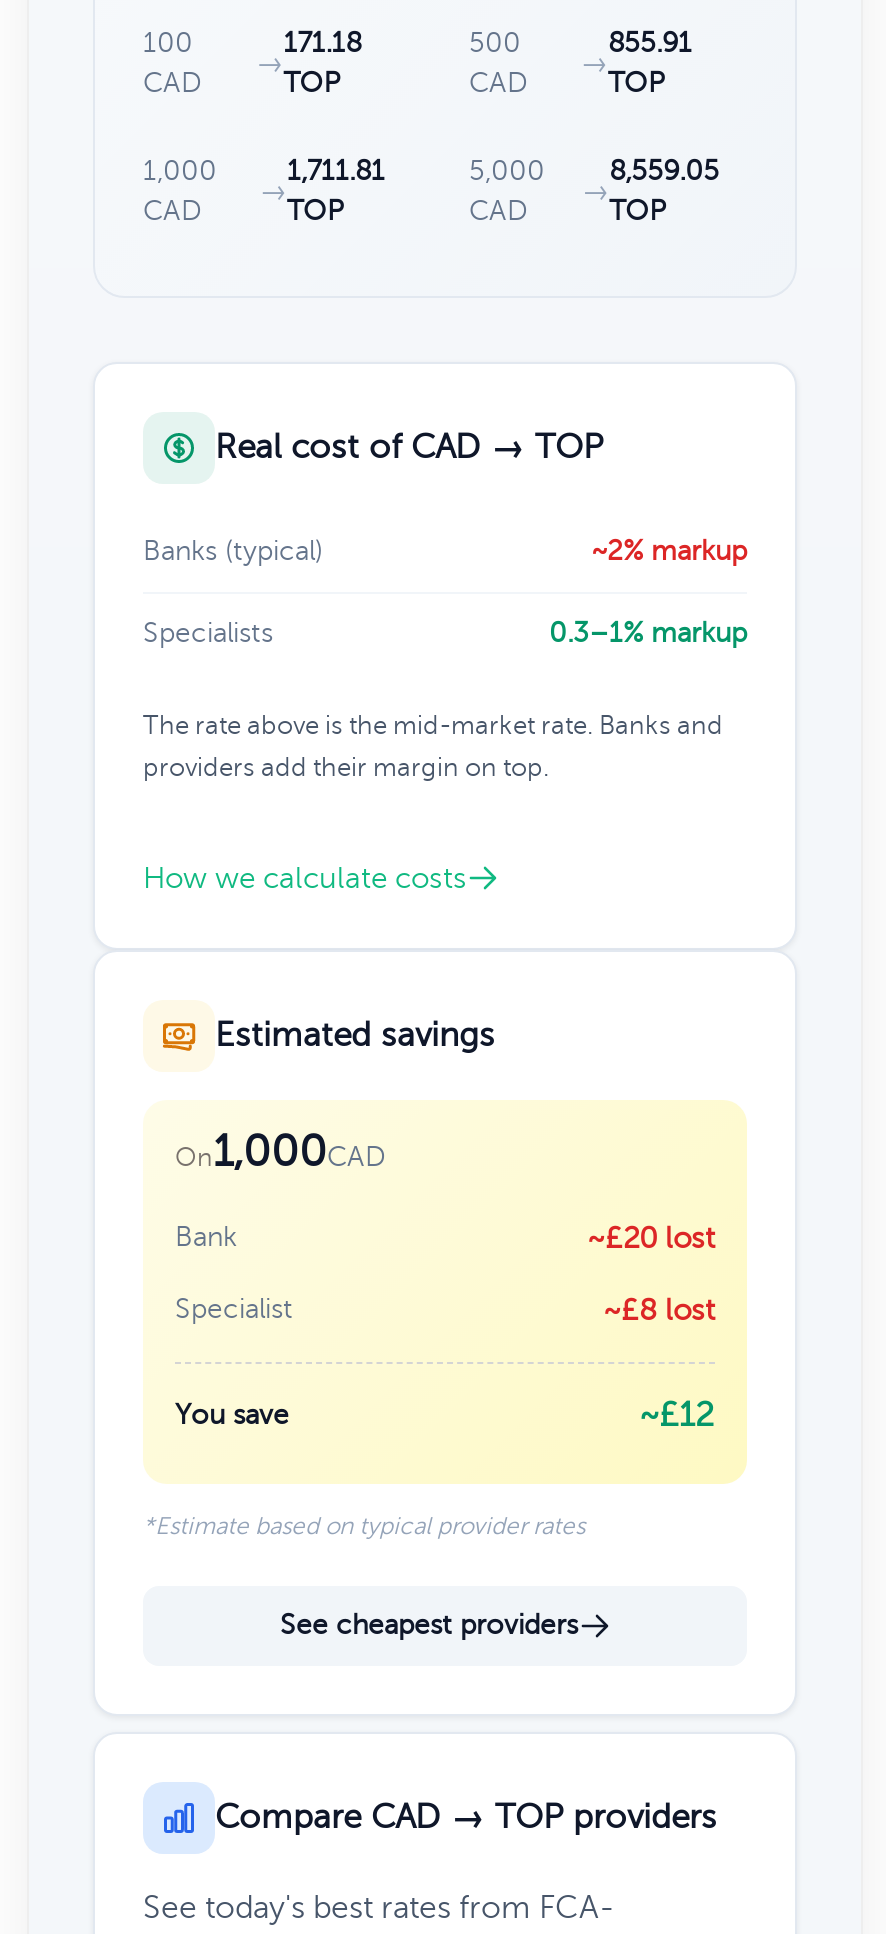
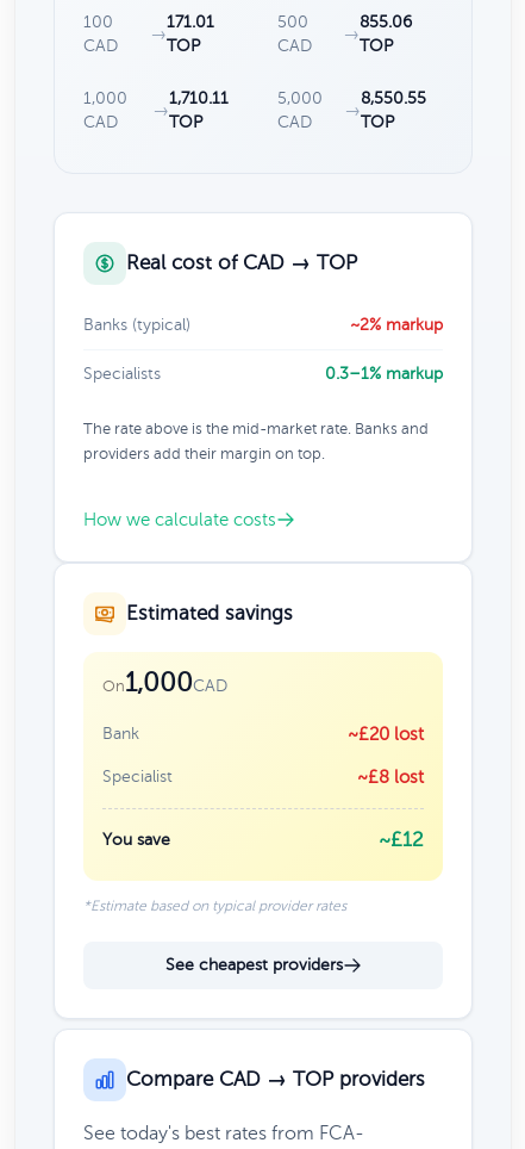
- 171.18
+ 171.01

- 855.91
+ 855.06

- 1,711.81
+ 1,710.11

- 8,559.05
+ 8,550.55
